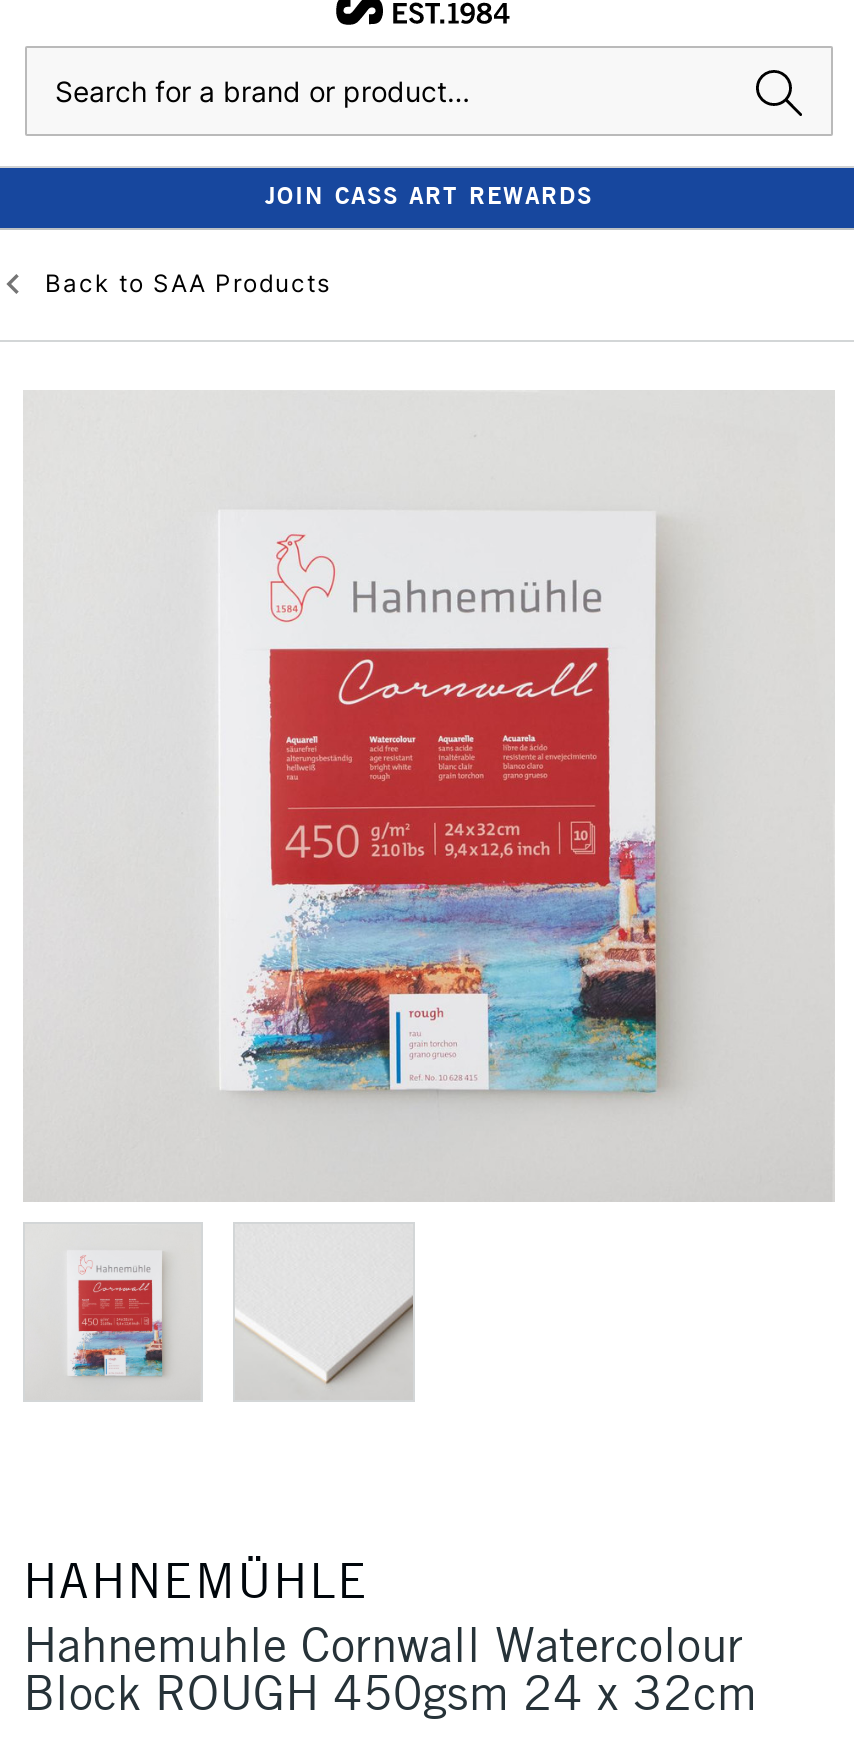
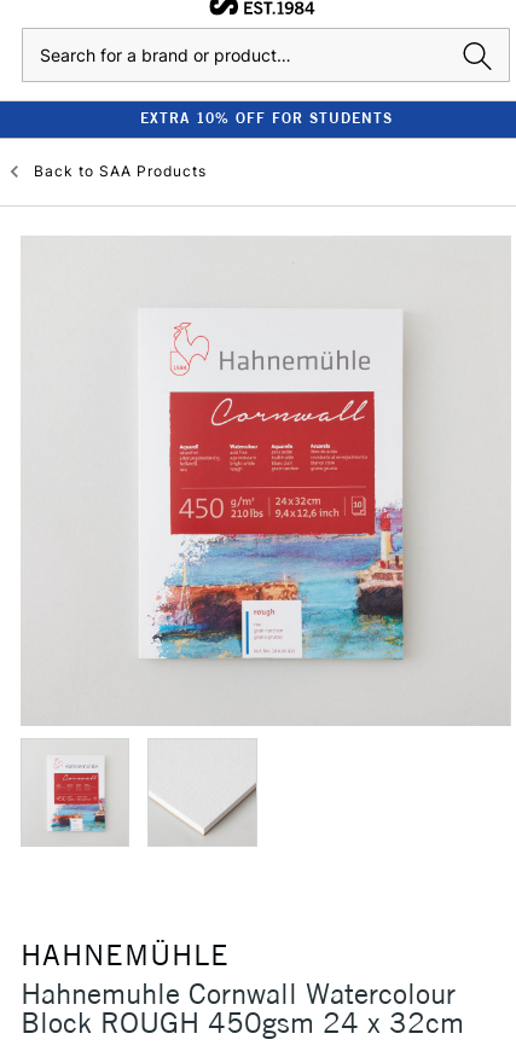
- JOIN CASS ART REWARDS
+ EXTRA 10% OFF FOR STUDENTS
